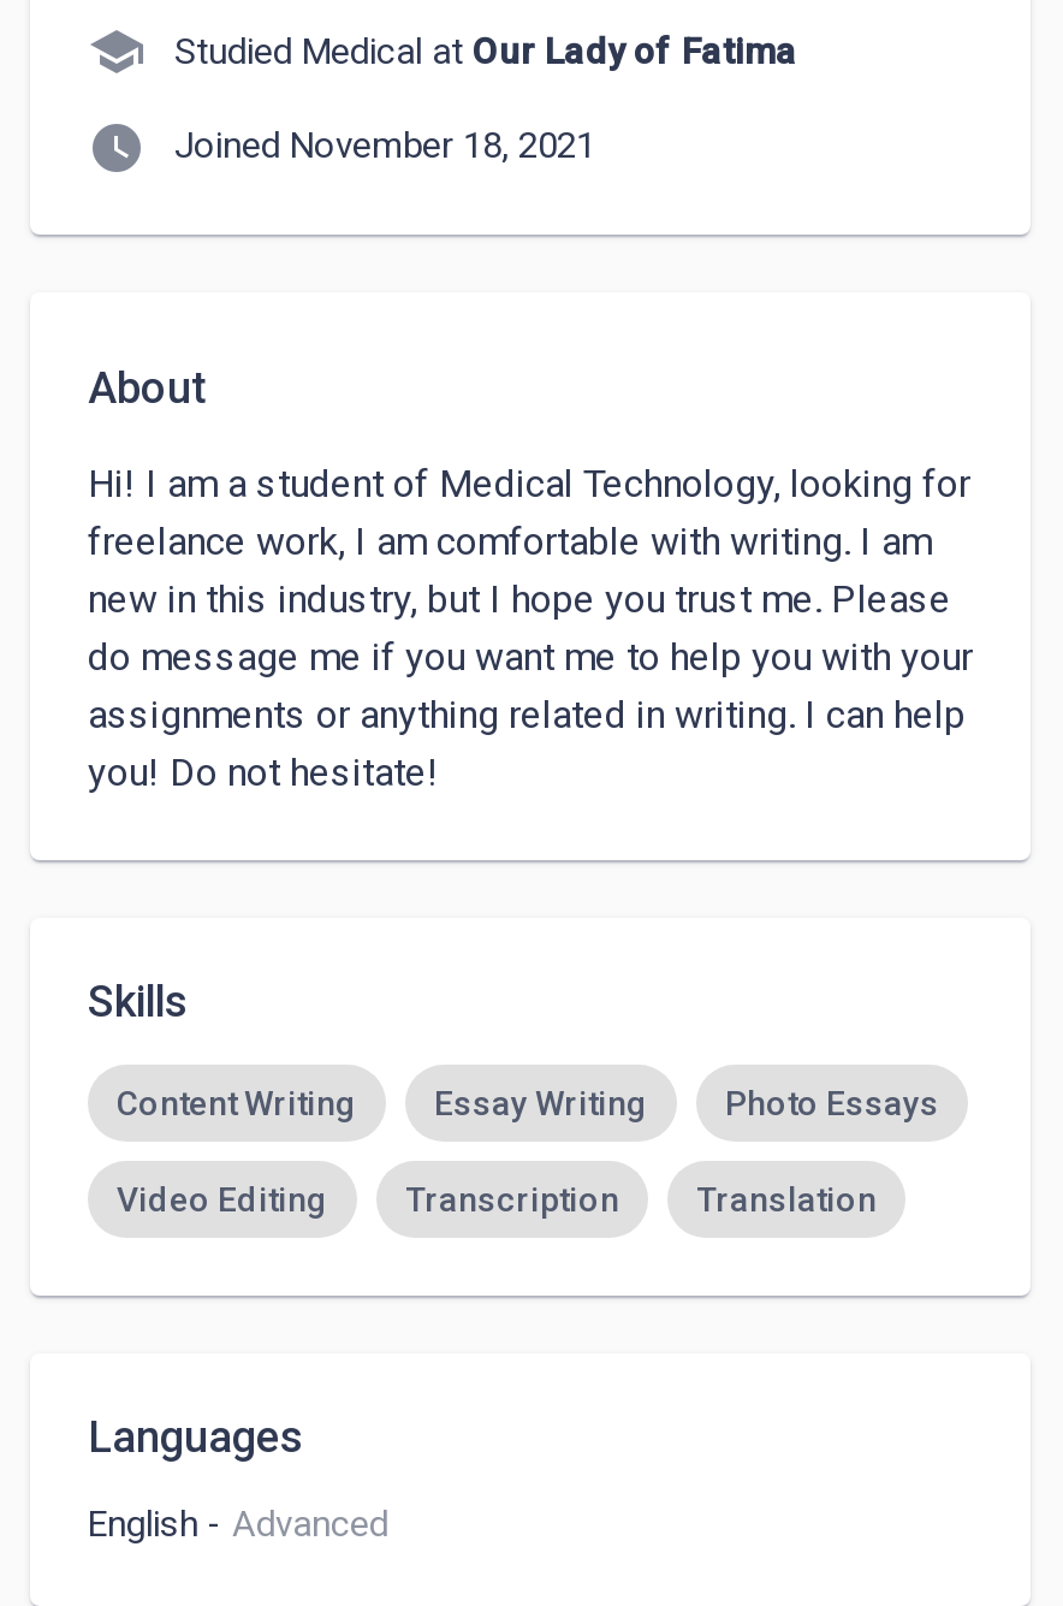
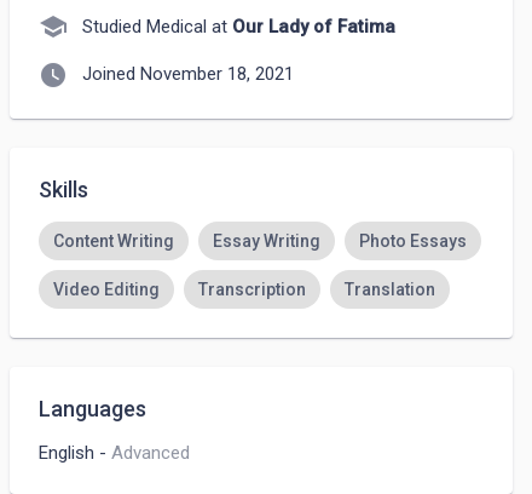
- About
- Hi! I am a student of Medical Technology, looking for
- freelance work, I am comfortable with writing. I am
- new in this industry, but I hope you trust me. Please
- do message me if you want me to help you with your
- assignments or anything related in writing. I can help
- you! Do not hesitate!
